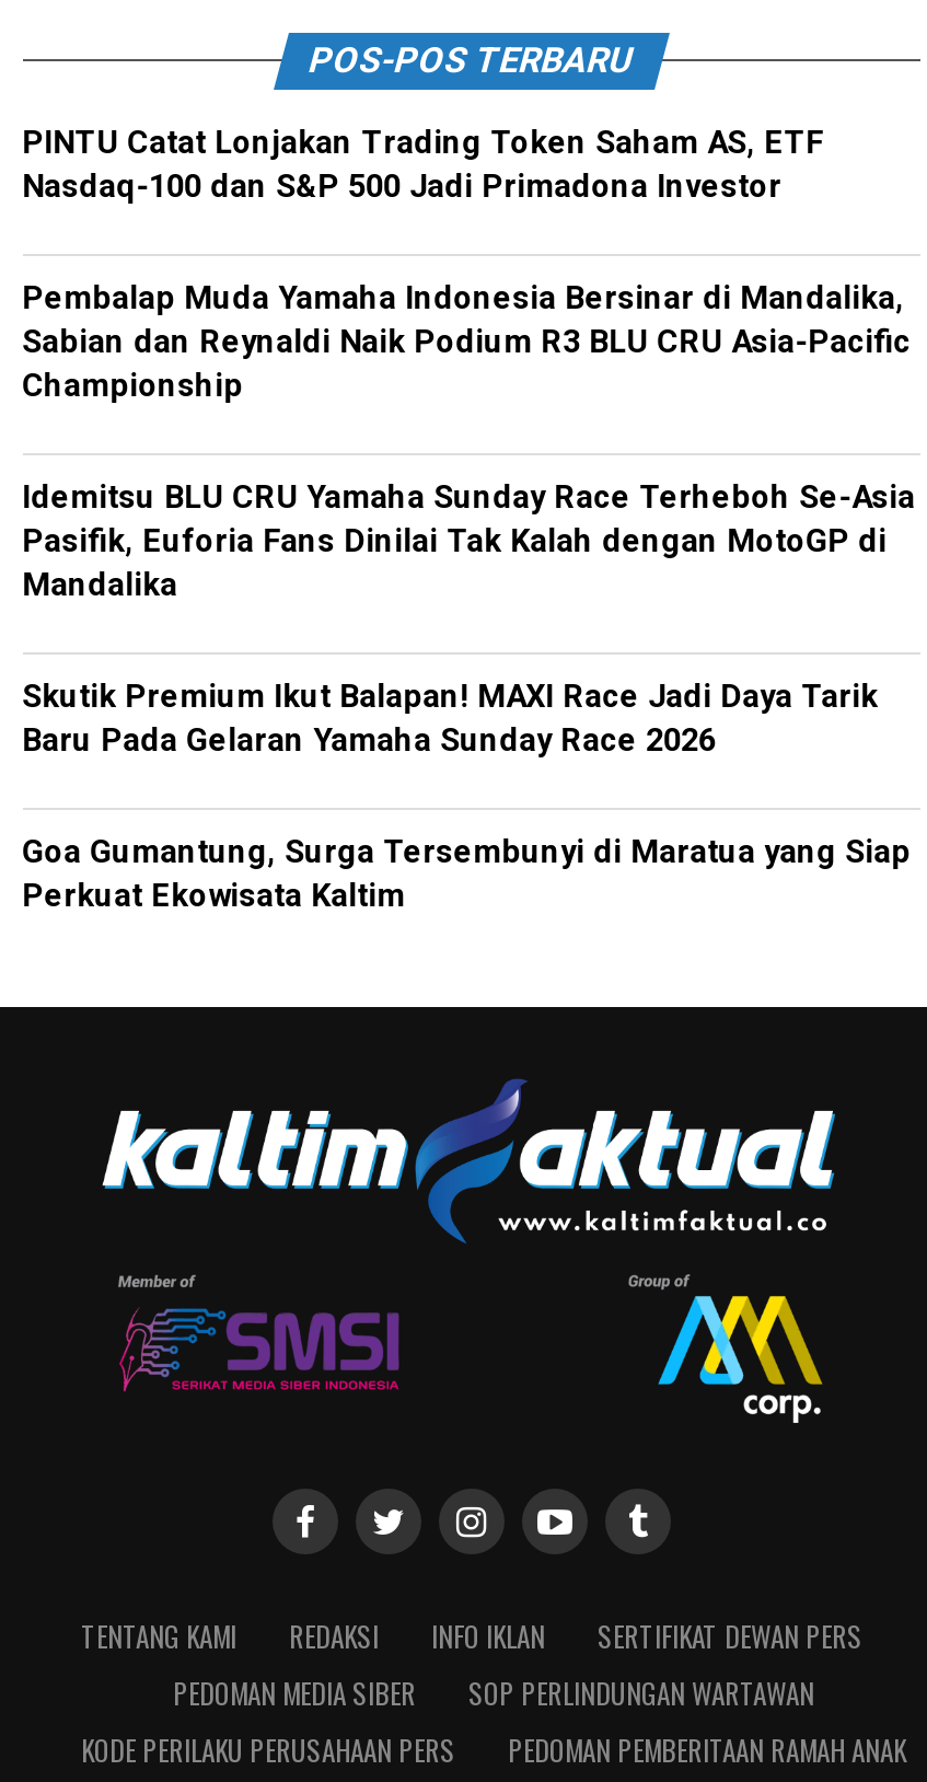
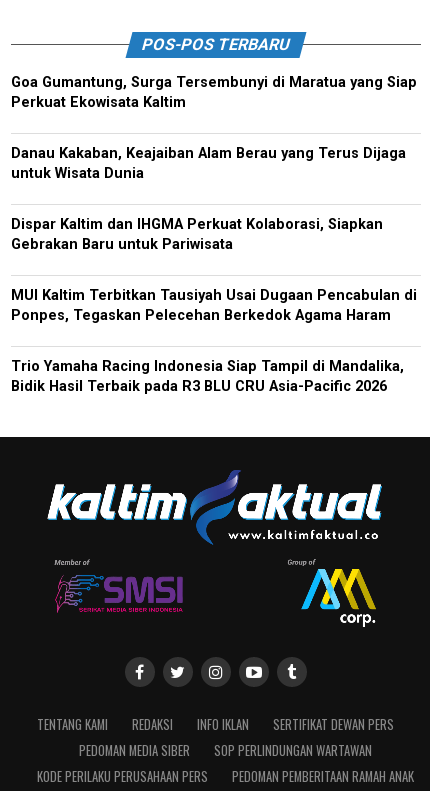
- PINTU Catat Lonjakan Trading Token Saham AS, ETF
- Nasdaq-100 dan S&P 500 Jadi Primadona Investor
- Pembalap Muda Yamaha Indonesia Bersinar di Mandalika,
- Sabian dan Reynaldi Naik Podium R3 BLU CRU Asia-Pacific
- Championship
- Idemitsu BLU CRU Yamaha Sunday Race Terheboh Se-Asia
- Pasifik, Euforia Fans Dinilai Tak Kalah dengan MotoGP di
- Mandalika
- Skutik Premium Ikut Balapan! MAXI Race Jadi Daya Tarik
- Baru Pada Gelaran Yamaha Sunday Race 2026

moved up: Goa Gumantung, Surga Tersembunyi di Maratua yang Siap | Perkuat Ekowisata Kaltim

+ Danau Kakaban, Keajaiban Alam Berau yang Terus Dijaga
+ untuk Wisata Dunia
+ Dispar Kaltim dan IHGMA Perkuat Kolaborasi, Siapkan
+ Gebrakan Baru untuk Pariwisata
+ MUI Kaltim Terbitkan Tausiyah Usai Dugaan Pencabulan di
+ Ponpes, Tegaskan Pelecehan Berkedok Agama Haram
+ Trio Yamaha Racing Indonesia Siap Tampil di Mandalika,
+ Bidik Hasil Terbaik pada R3 BLU CRU Asia-Pacific 2026
